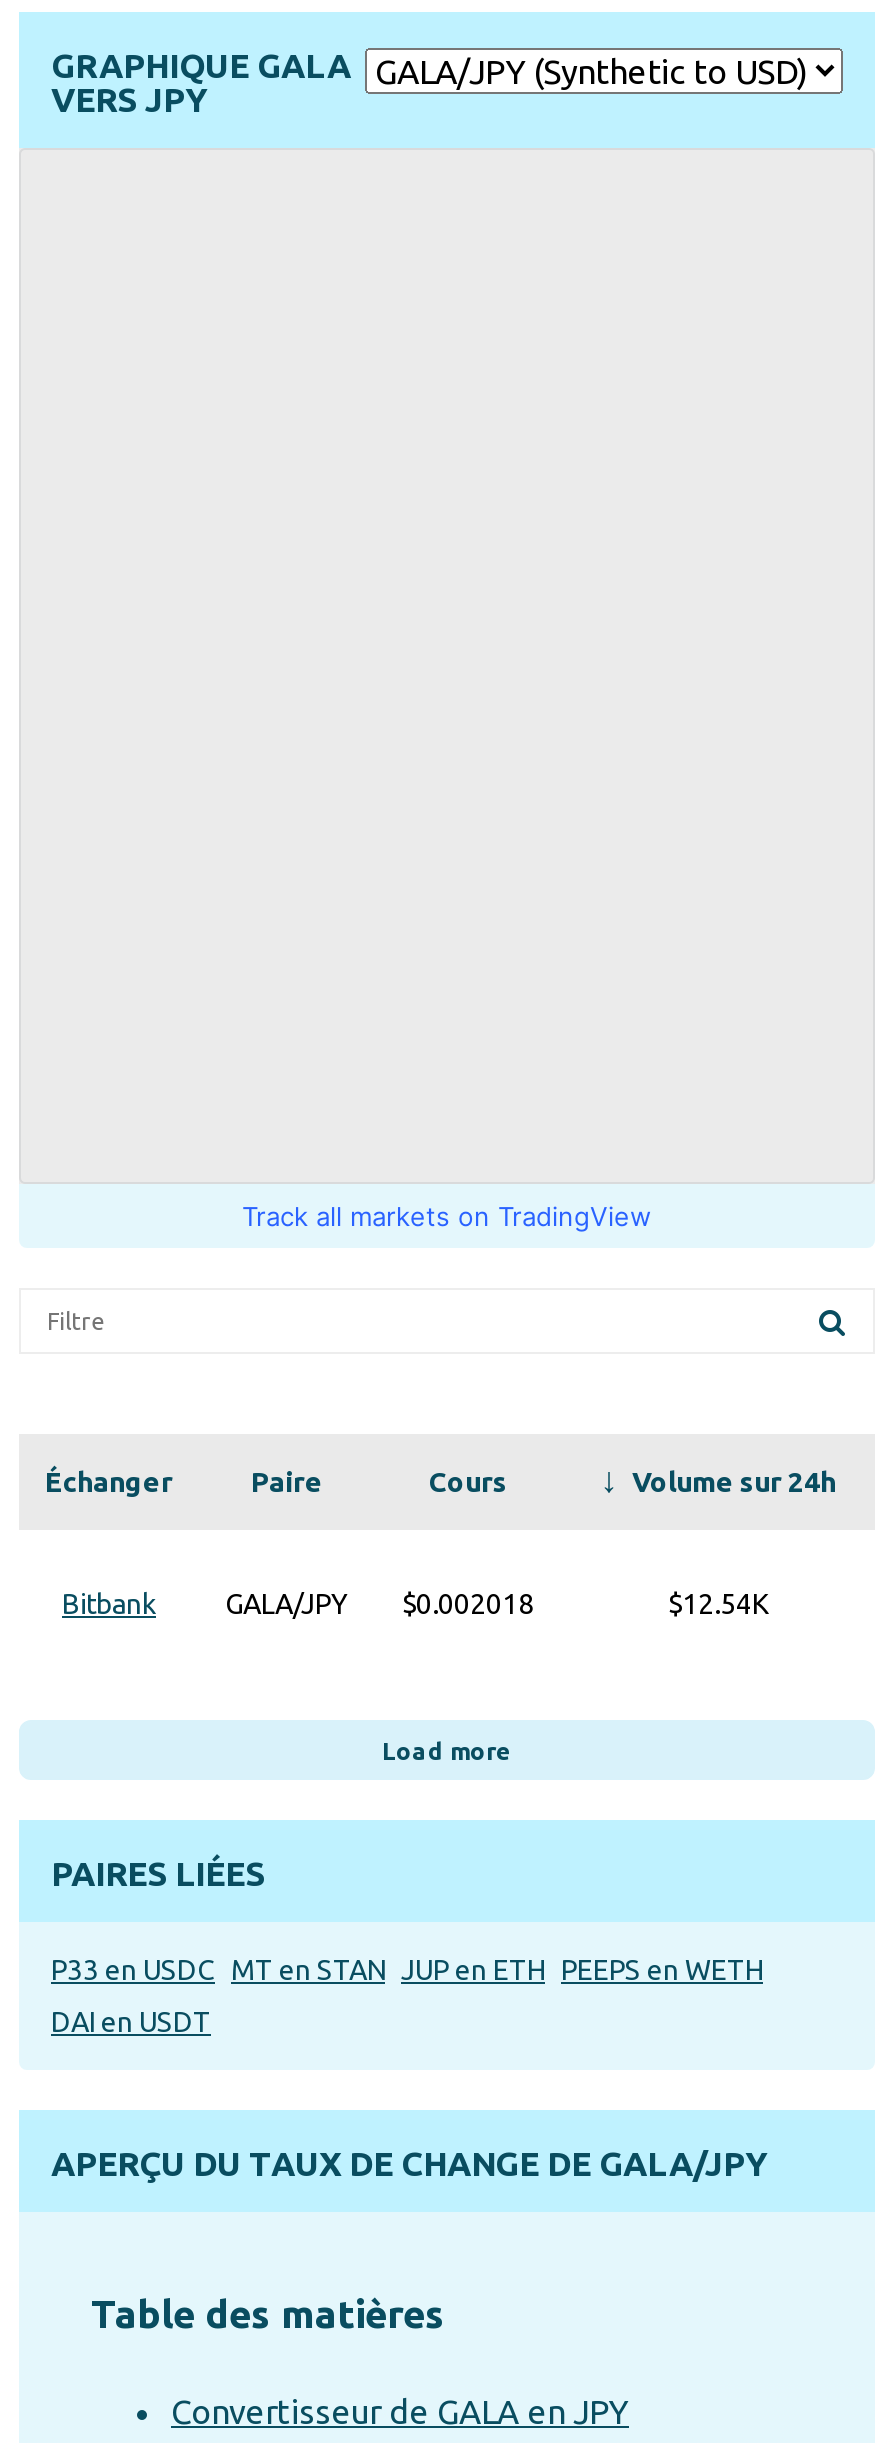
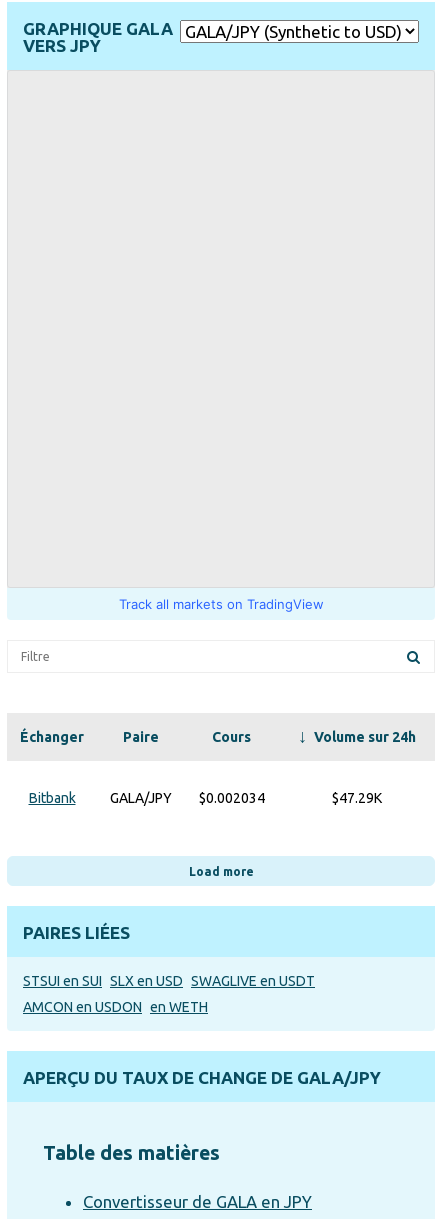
- $0.002018
- $12.54K
+ $0.002034
+ $47.29K

- P33 en USDC MT en STAN JUP en ETH PEEPS en WETH
+ STSUI en SUI SLX en USD SWAGLIVE en USDT

- DAI en USDT
+ AMCON en USDON en WETH
